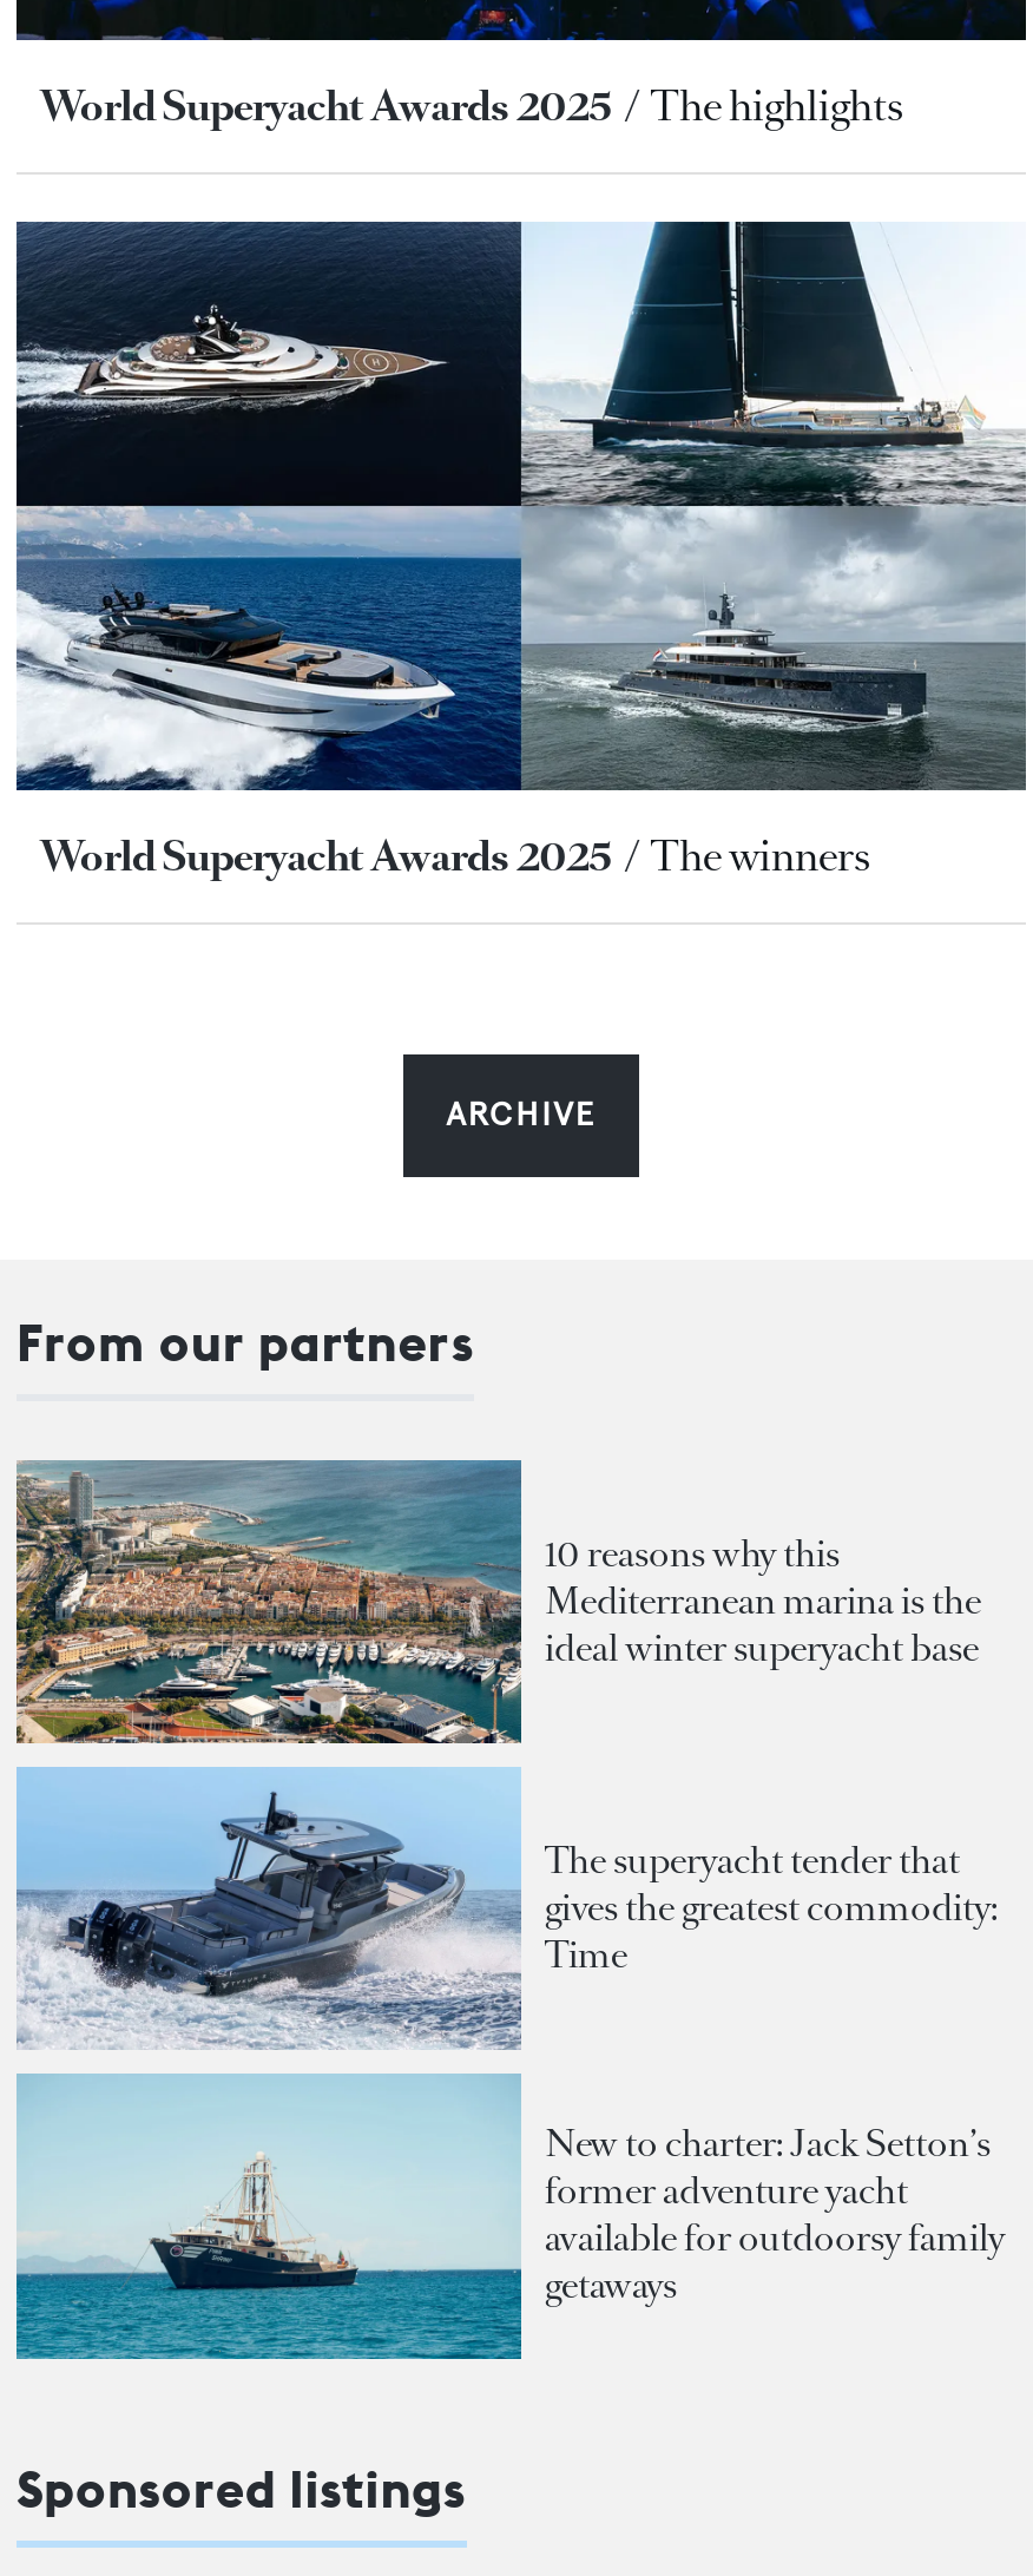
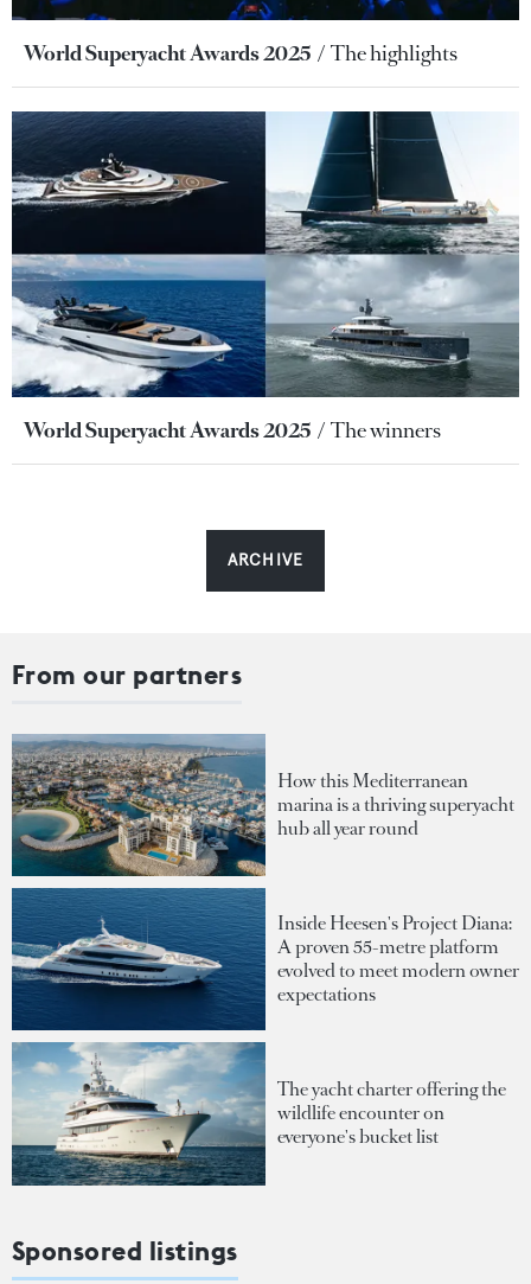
- [image]
- 10 reasons why this
- Mediterranean marina is the
- ideal winter superyacht base
+ [image]
+ How this Mediterranean
+ marina is a thriving superyacht
+ hub all year round

- [image]
- The superyacht tender that
- gives the greatest commodity:
- Time
+ [image]
+ Inside Heesen's Project Diana:
+ A proven 55-metre platform
+ evolved to meet modern owner
+ expectations

- [image]
- New to charter: Jack Setton’s
- former adventure yacht
- available for outdoorsy family
- getaways
+ [image]
+ The yacht charter offering the
+ wildlife encounter on
+ everyone's bucket list
